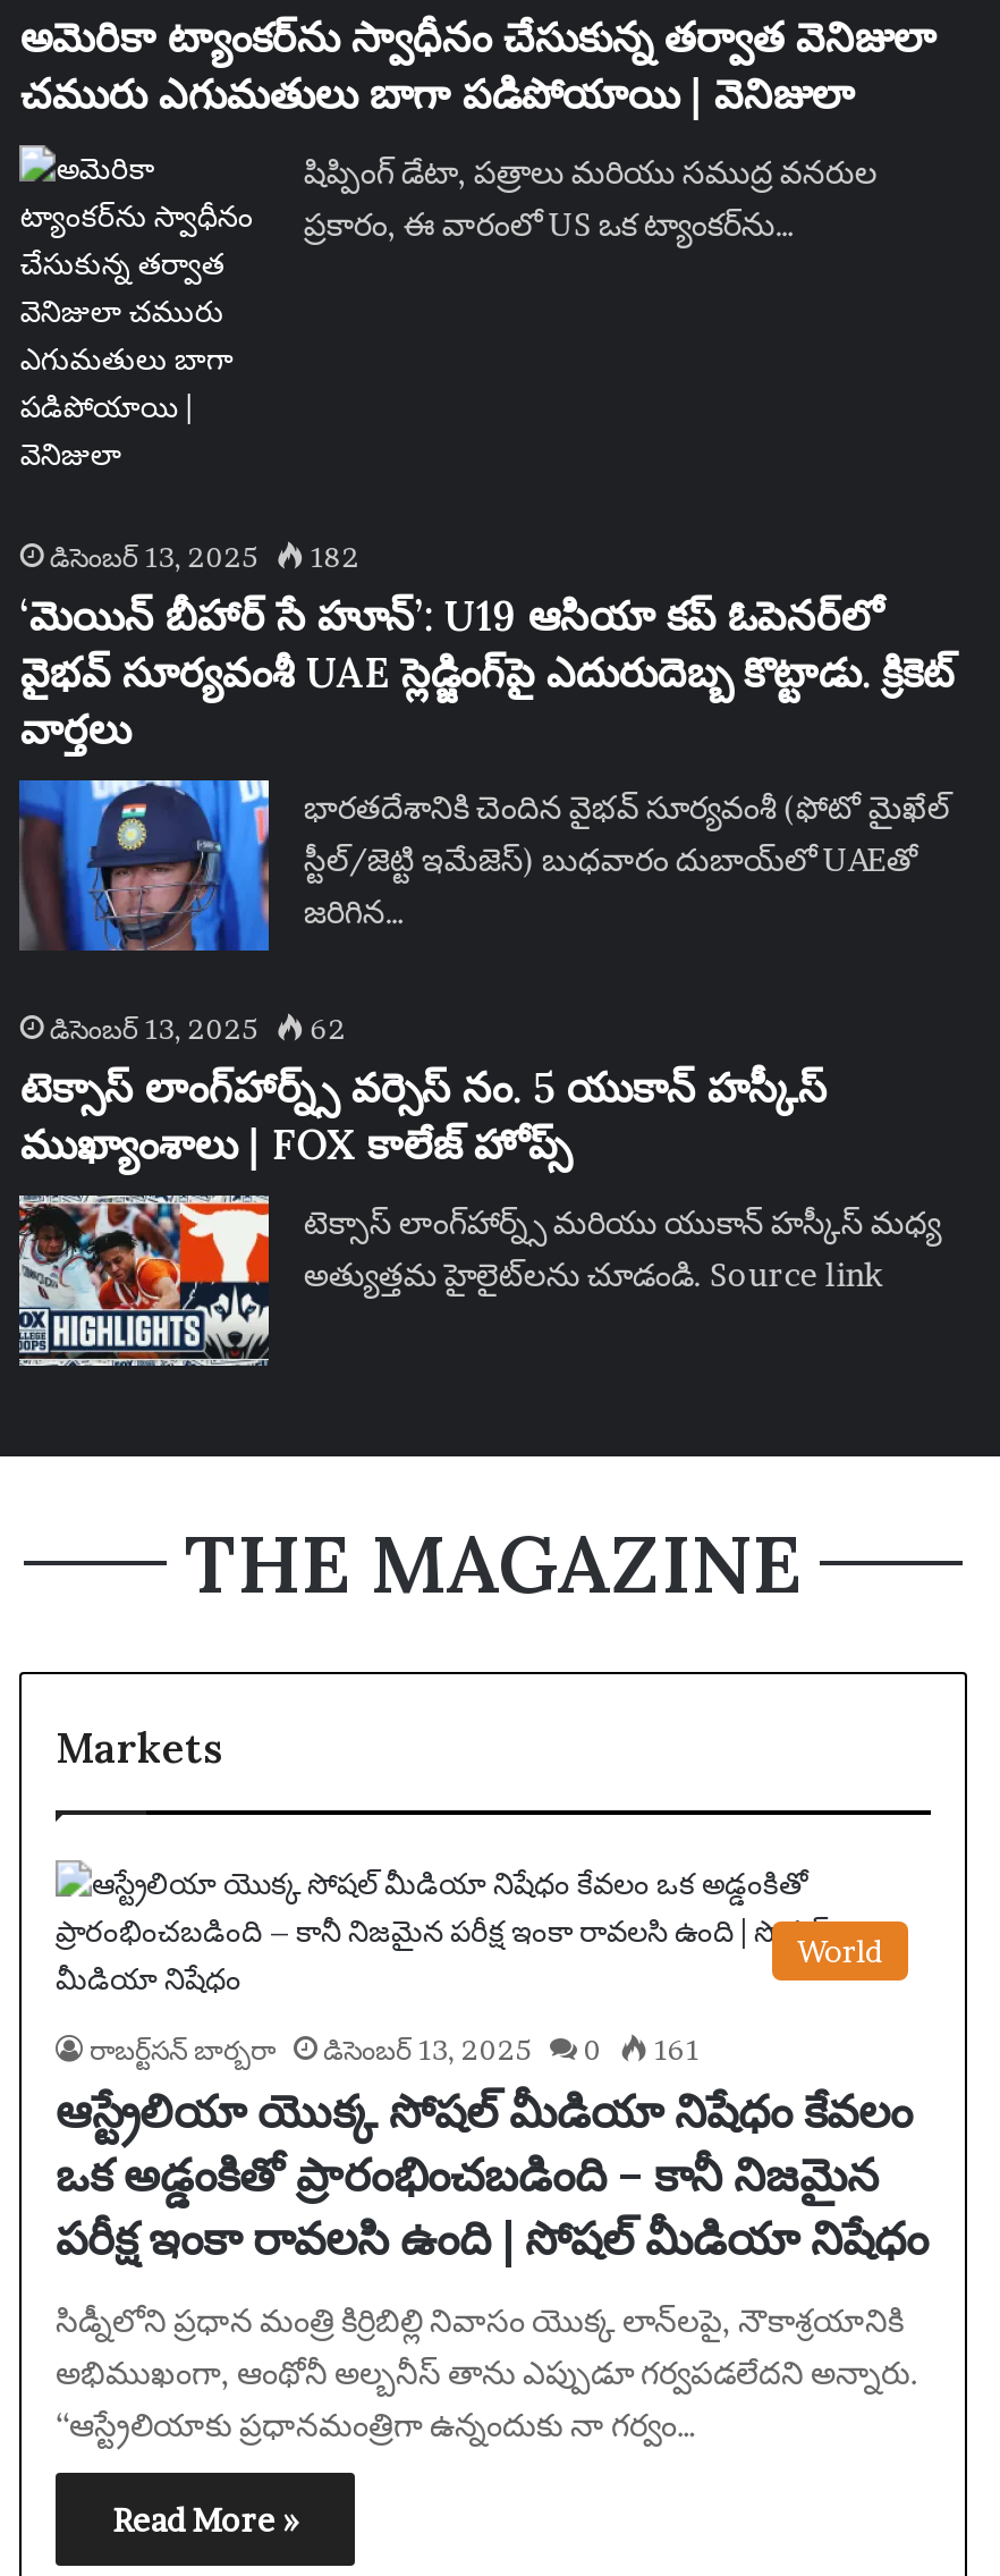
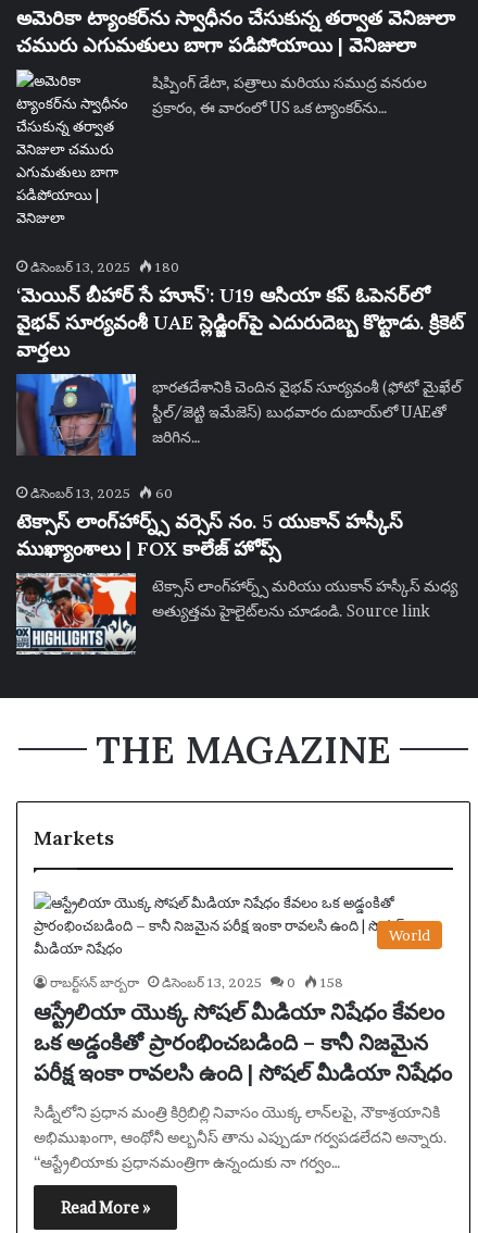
- డిసెంబర్ 13, 2025 182
+ డిసెంబర్ 13, 2025 180

- డిసెంబర్ 13, 2025 62
+ డిసెంబర్ 13, 2025 60

- రాబర్ట్‌సన్ బార్బరా డిసెంబర్ 13, 2025 0 161
+ రాబర్ట్‌సన్ బార్బరా డిసెంబర్ 13, 2025 0 158
